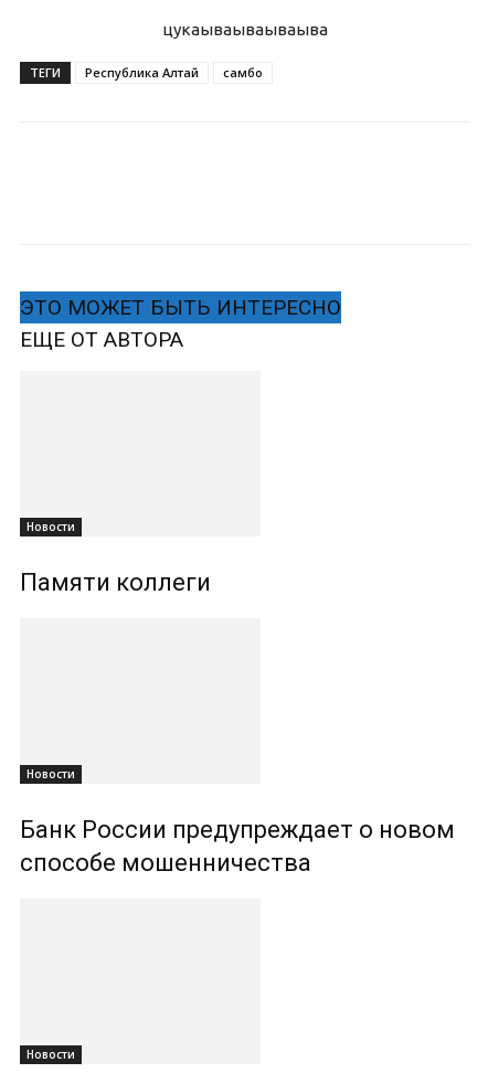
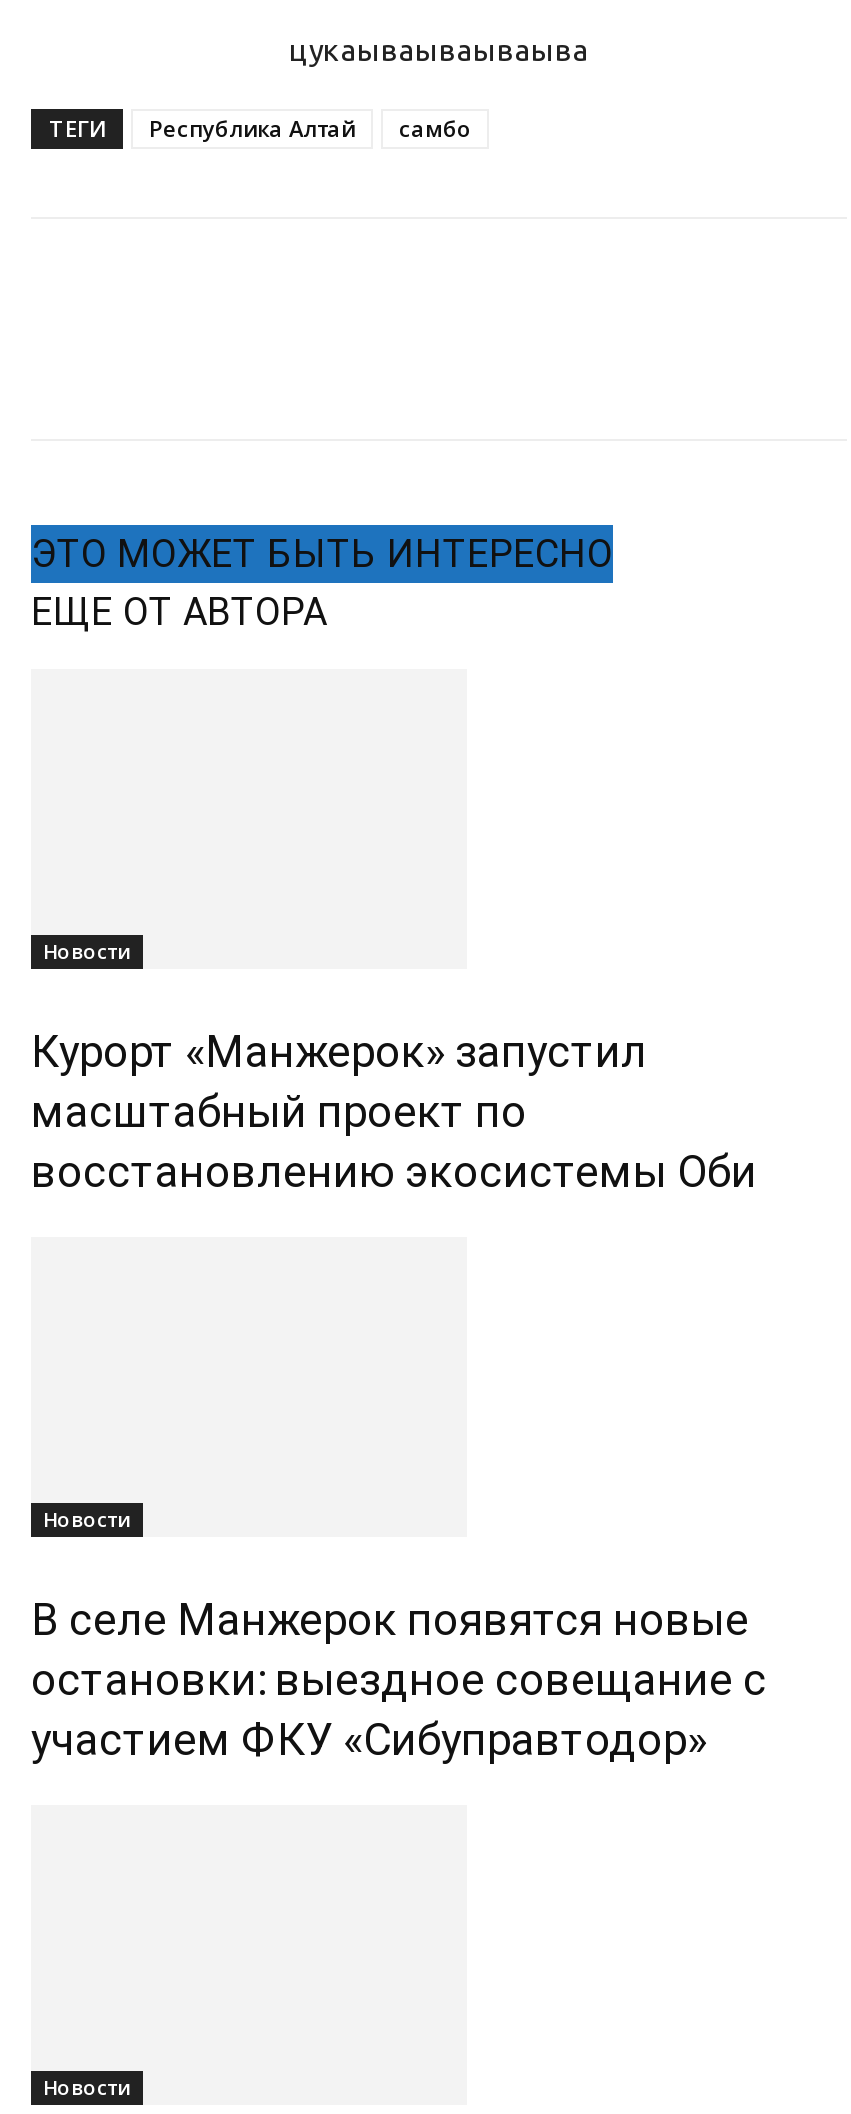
- Памяти коллеги
+ Курорт «Манжерок» запустил
+ масштабный проект по
+ восстановлению экосистемы Оби

- Банк России предупреждает о новом
- способе мошенничества
+ В селе Манжерок появятся новые
+ остановки: выездное совещание с
+ участием ФКУ «Сибуправтодор»
